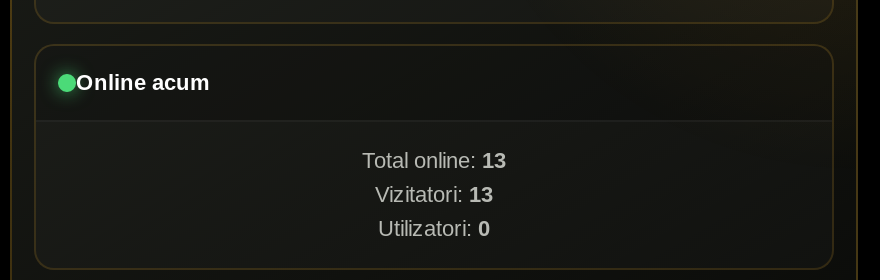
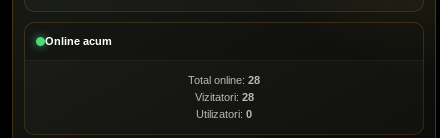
- Total online: 13
+ Total online: 28

- Vizitatori: 13
+ Vizitatori: 28
